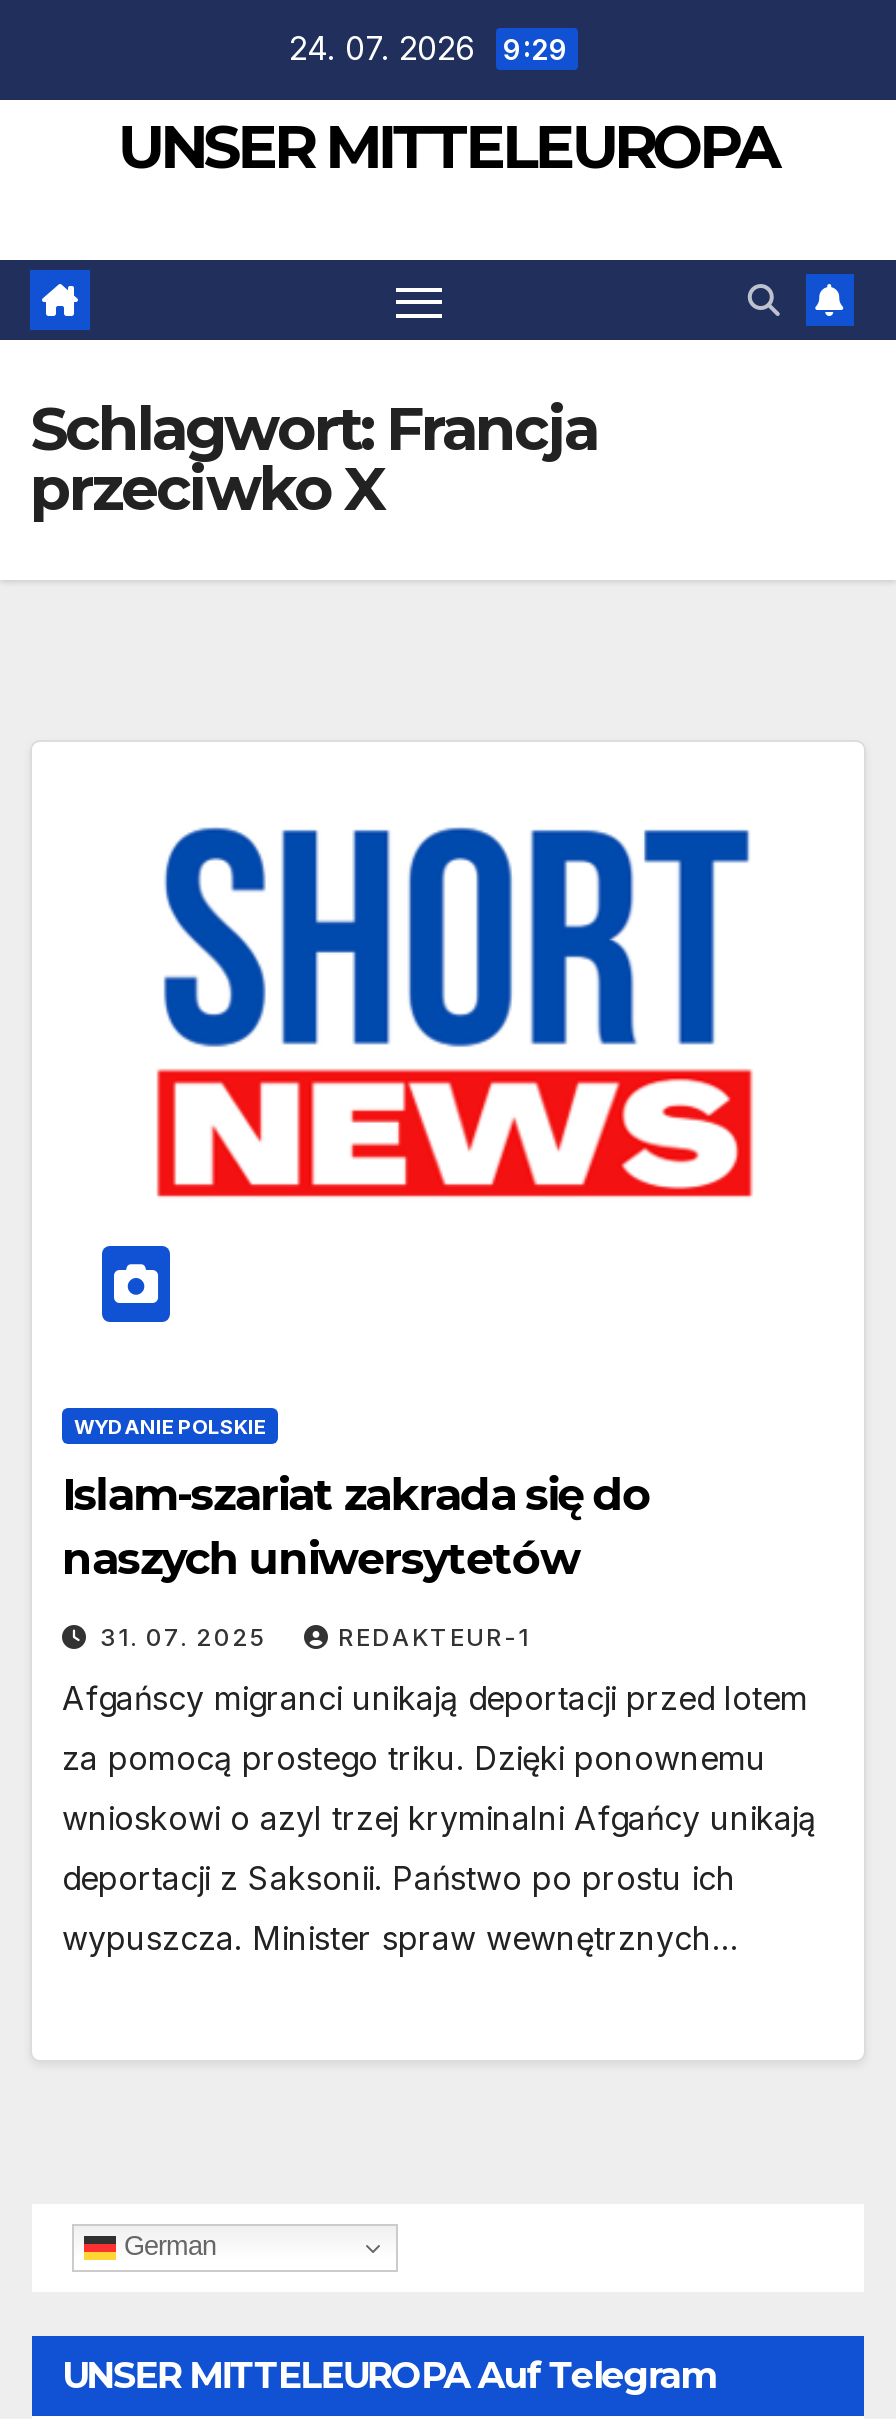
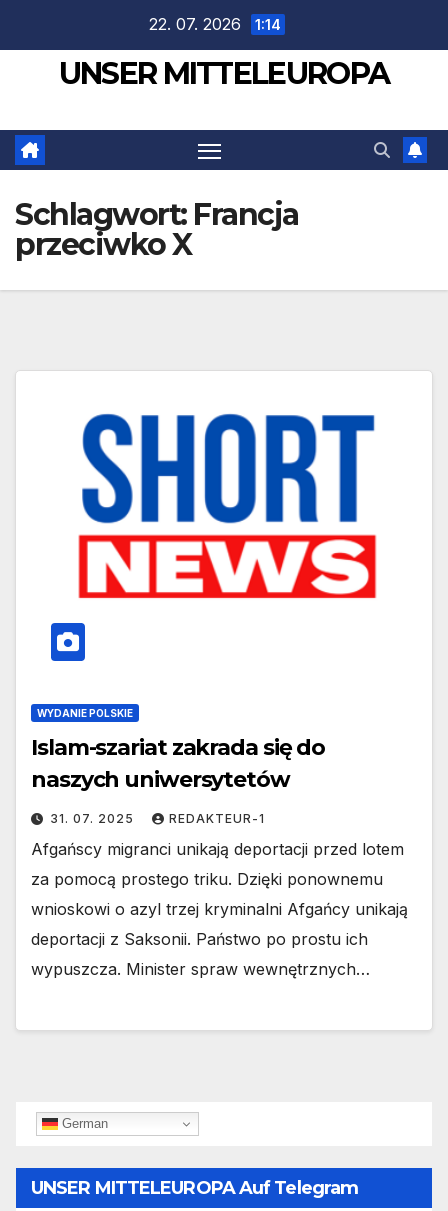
- 24. 07. 2026 9:29
+ 22. 07. 2026 1:14
